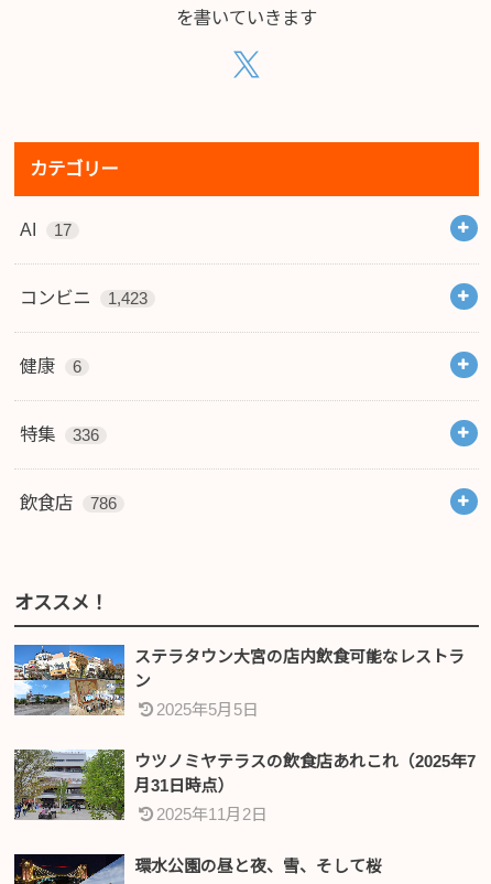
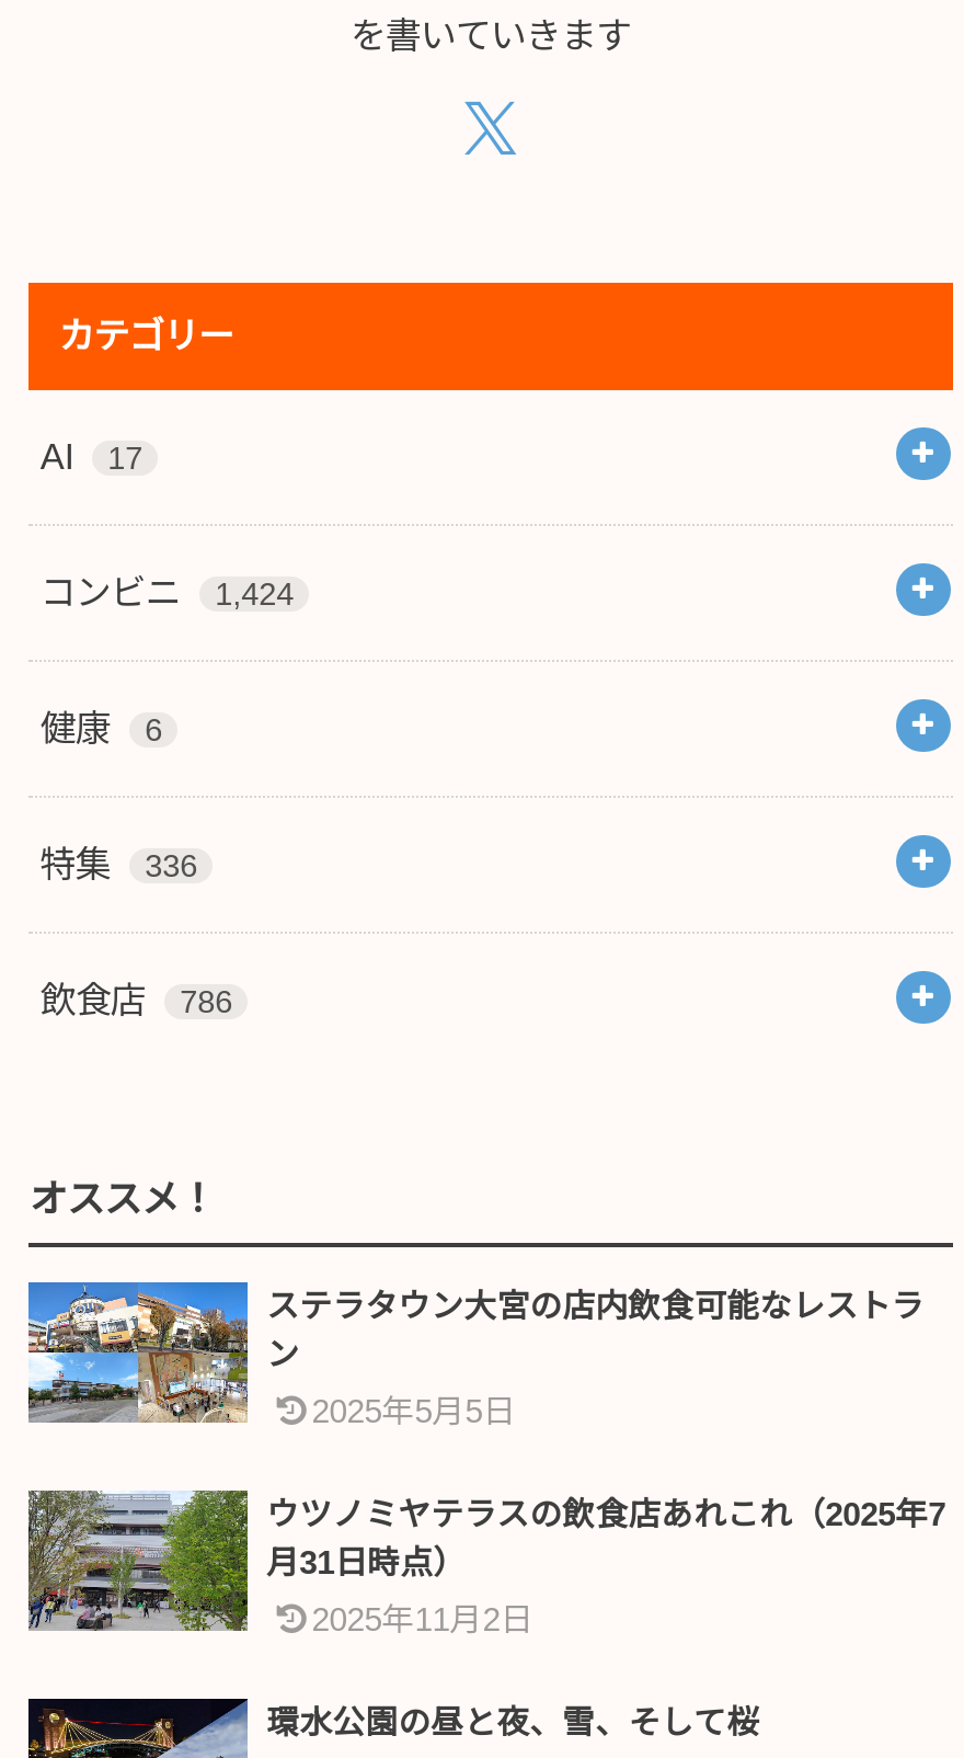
- コンビニ 1,423
+ コンビニ 1,424
